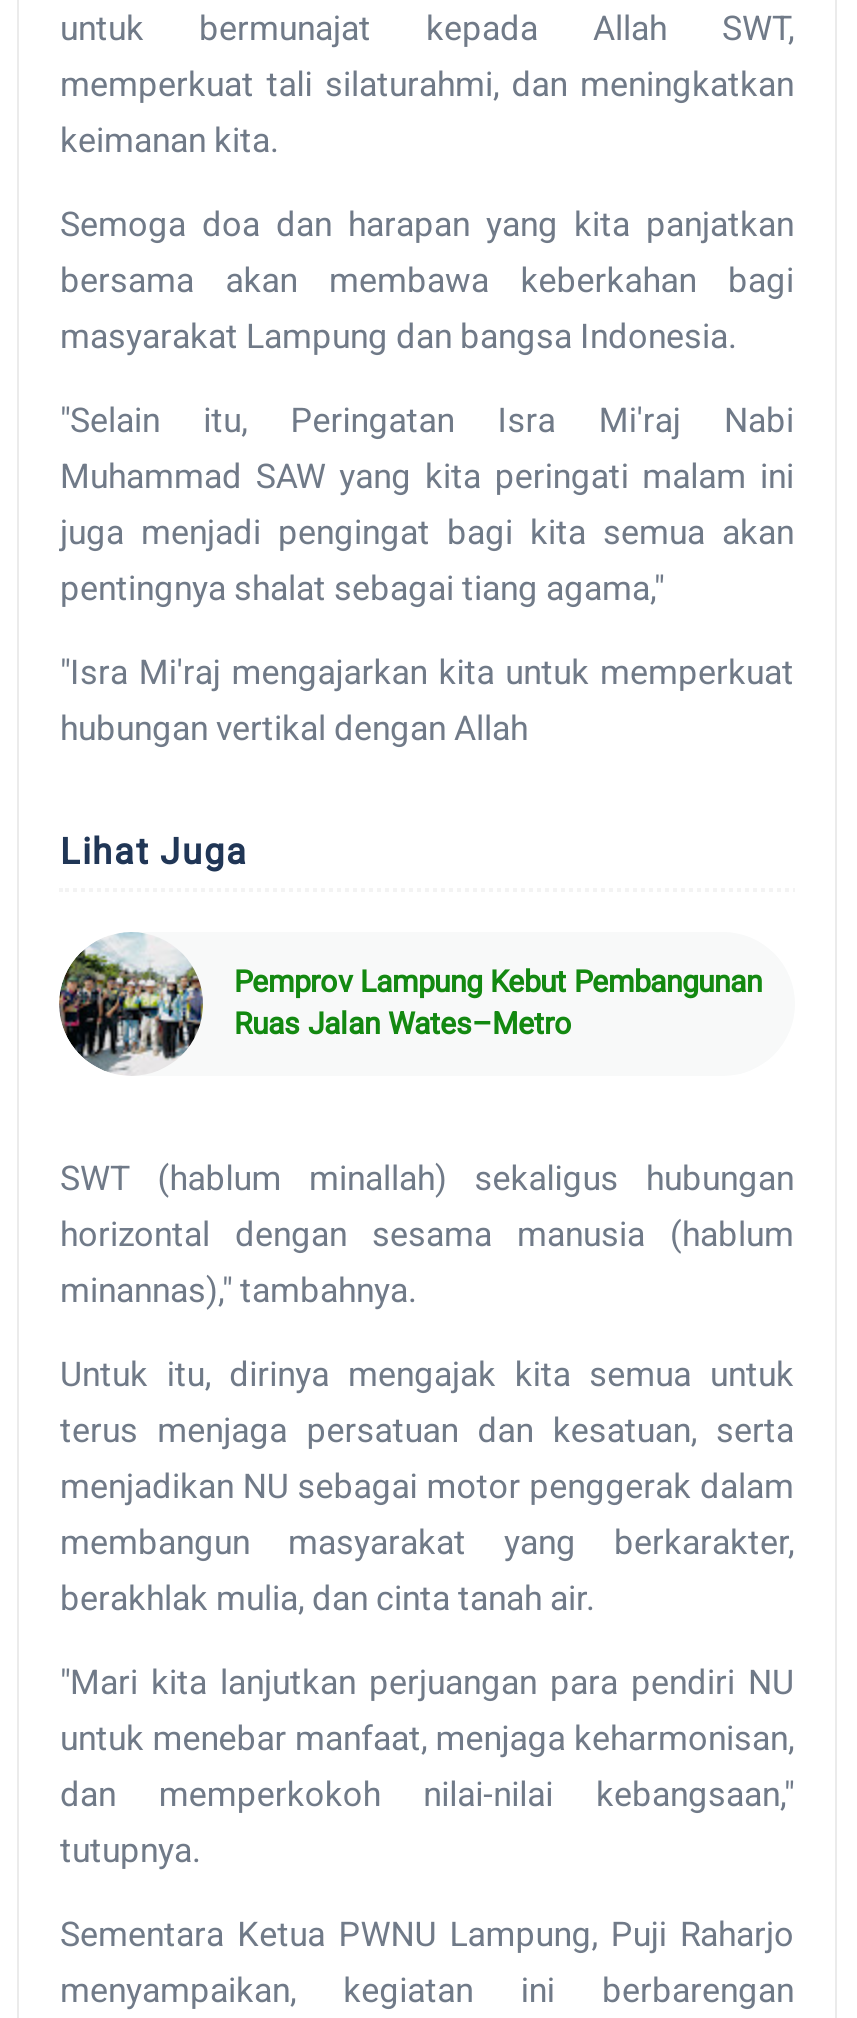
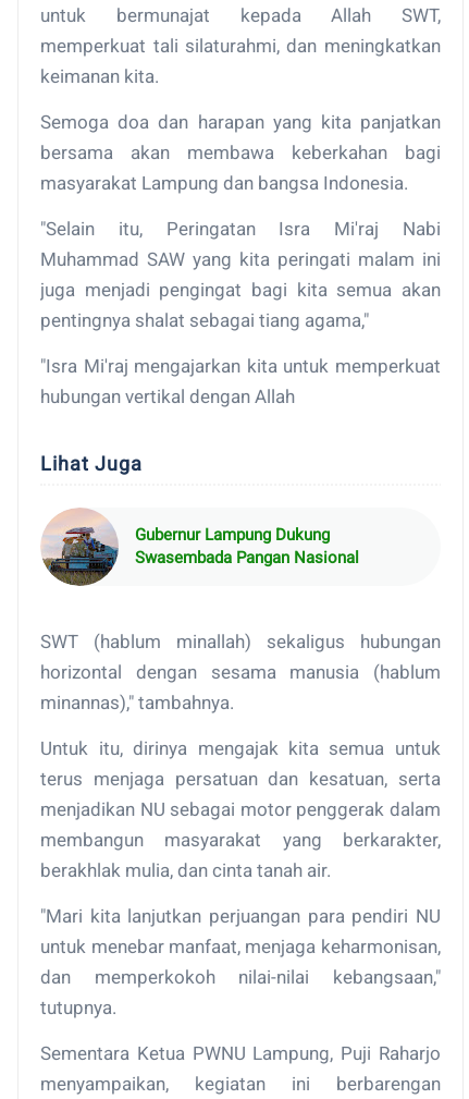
- [image]
- Pemprov Lampung Kebut Pembangunan
- Ruas Jalan Wates–Metro
+ [image]
+ Gubernur Lampung Dukung
+ Swasembada Pangan Nasional
